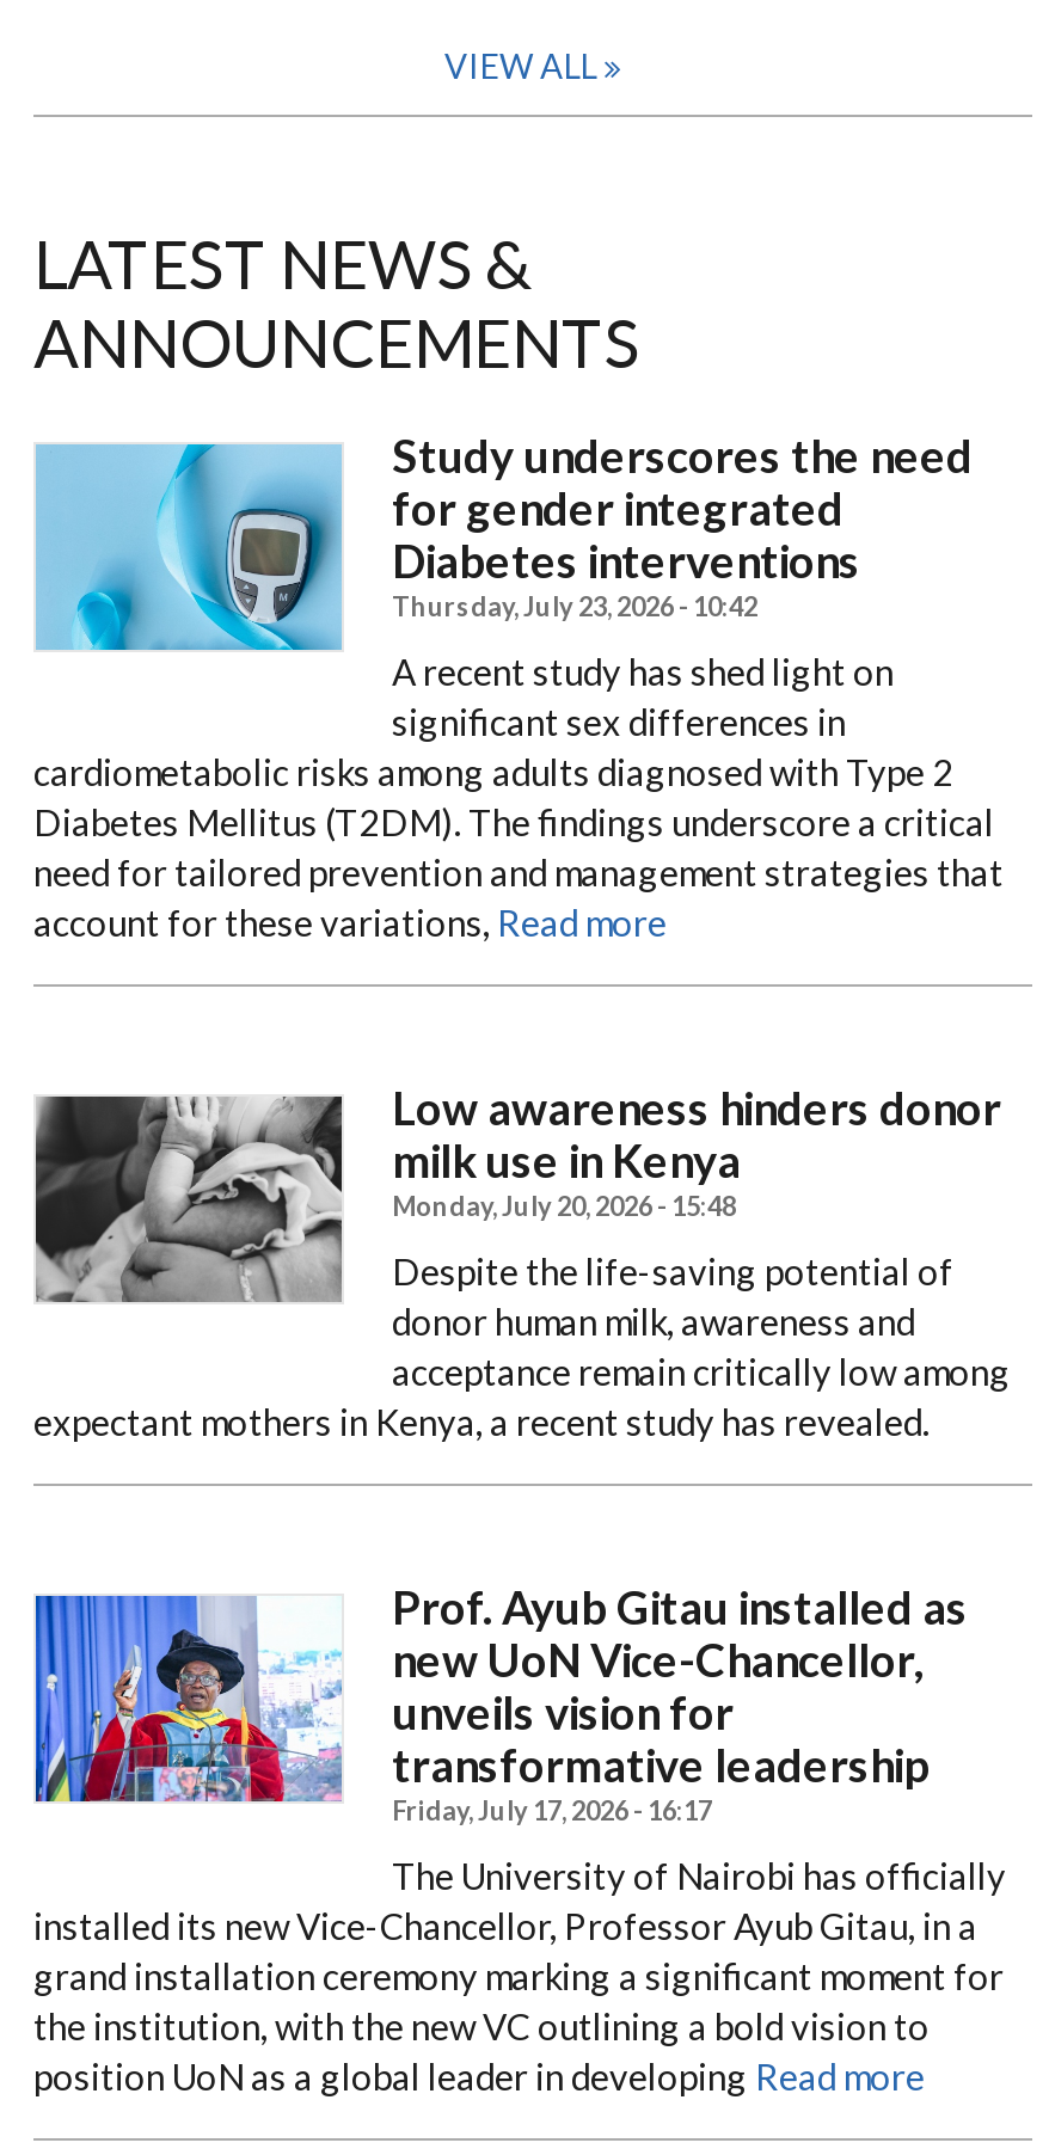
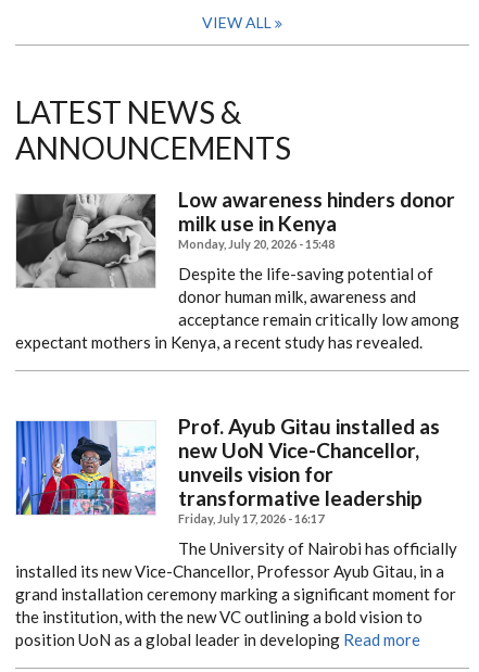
- [image]
- Study underscores the need
- for gender integrated
- Diabetes interventions
- Thursday, July 23, 2026 - 10:42
- A recent study has shed light on
- significant sex differences in
- cardiometabolic risks among adults diagnosed with Type 2
- Diabetes Mellitus (T2DM). The findings underscore a critical
- need for tailored prevention and management strategies that
- account for these variations, Read more
